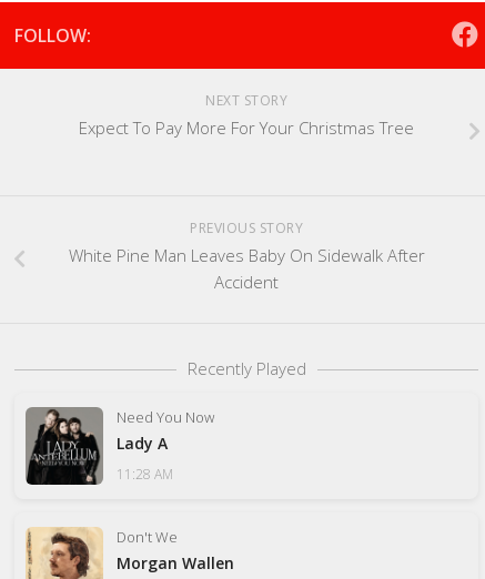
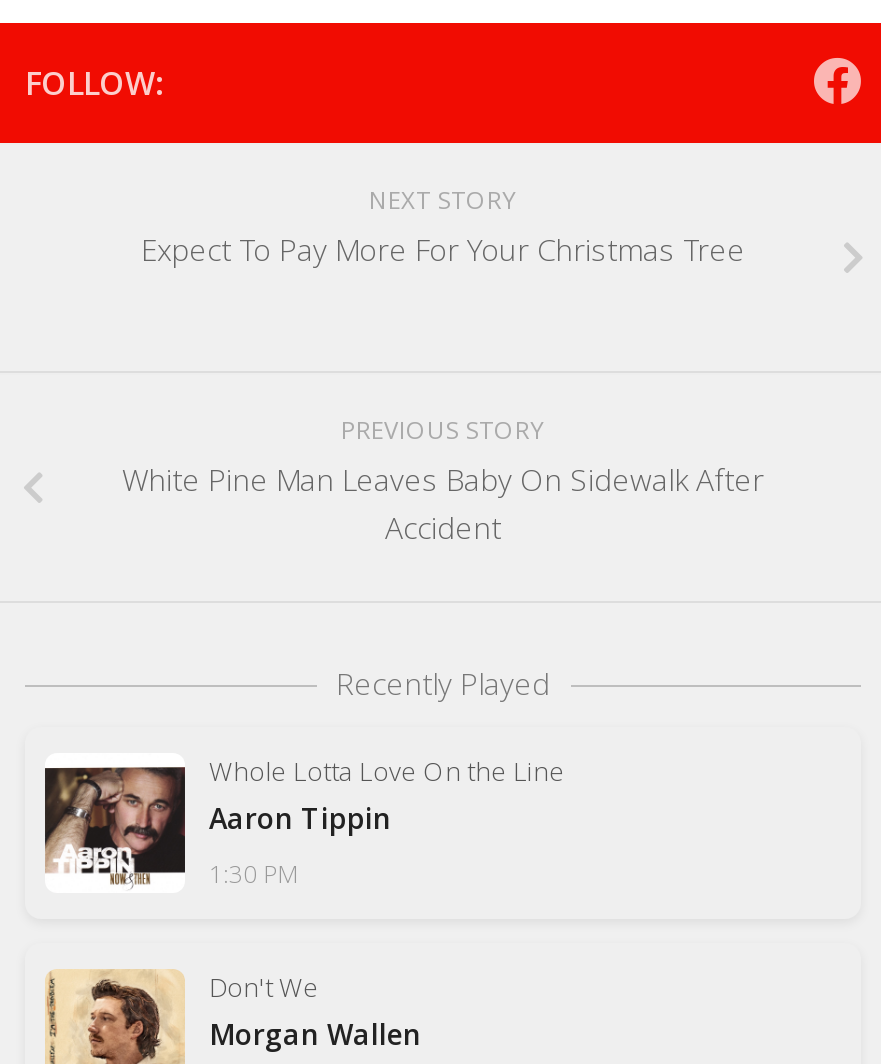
- [image]
- Need You Now
- Lady A
+ [image]
+ Whole Lotta Love On the Line
+ Aaron Tippin

- 11:28 AM
+ 1:30 PM
